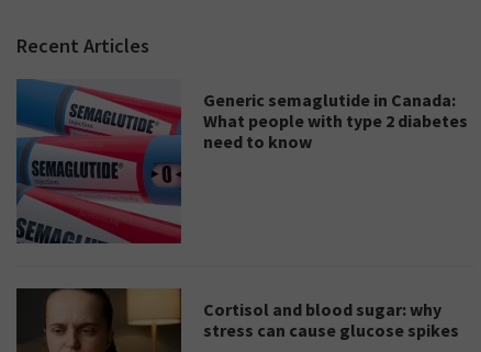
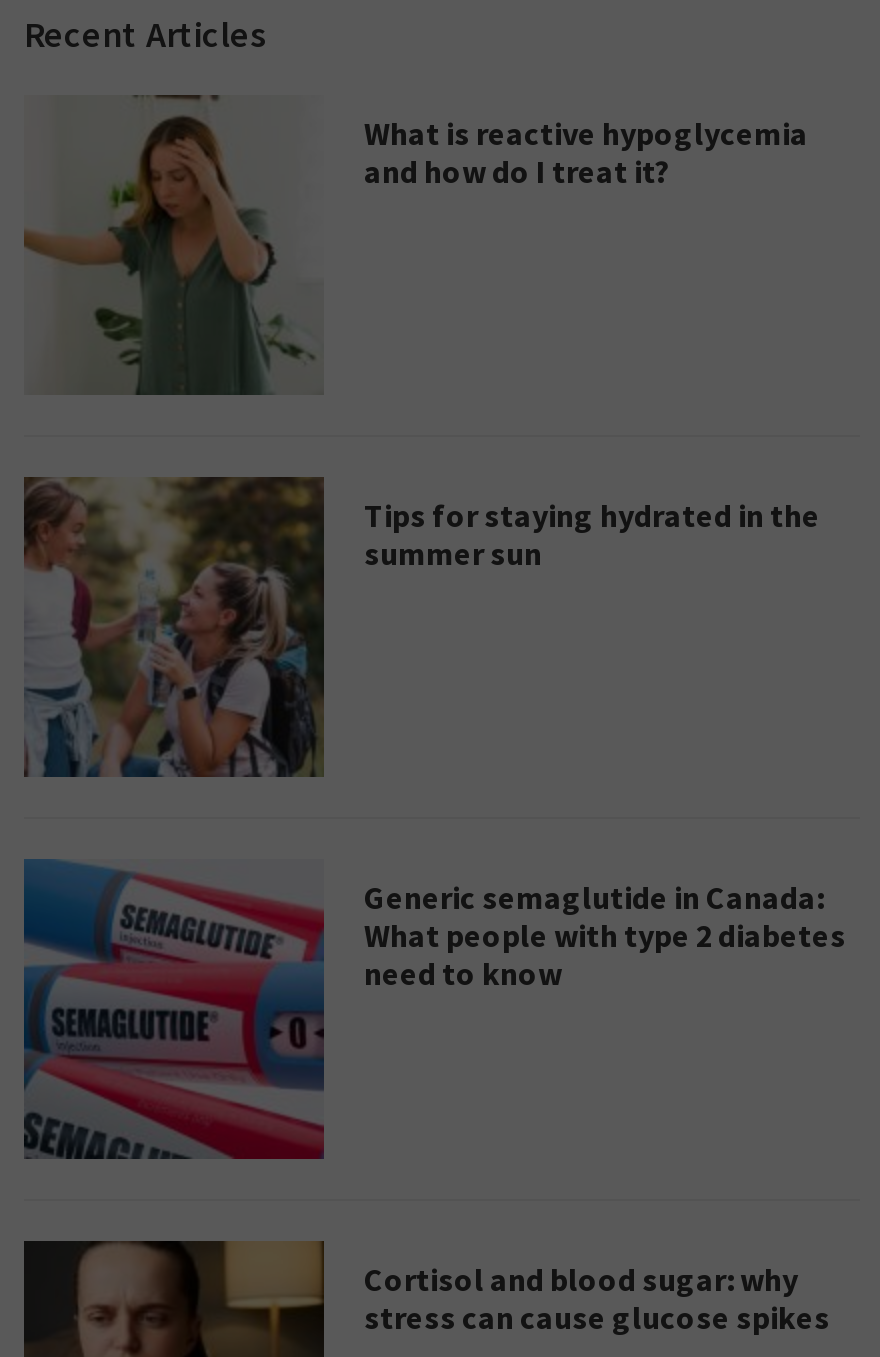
+ [image]
+ What is reactive hypoglycemia
+ and how do I treat it?

+ [image]
+ Tips for staying hydrated in the
+ summer sun
